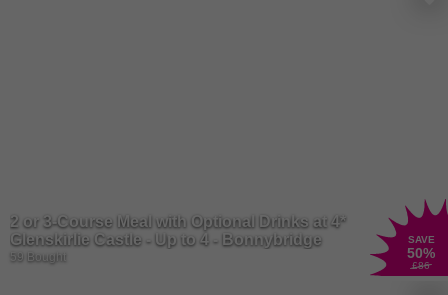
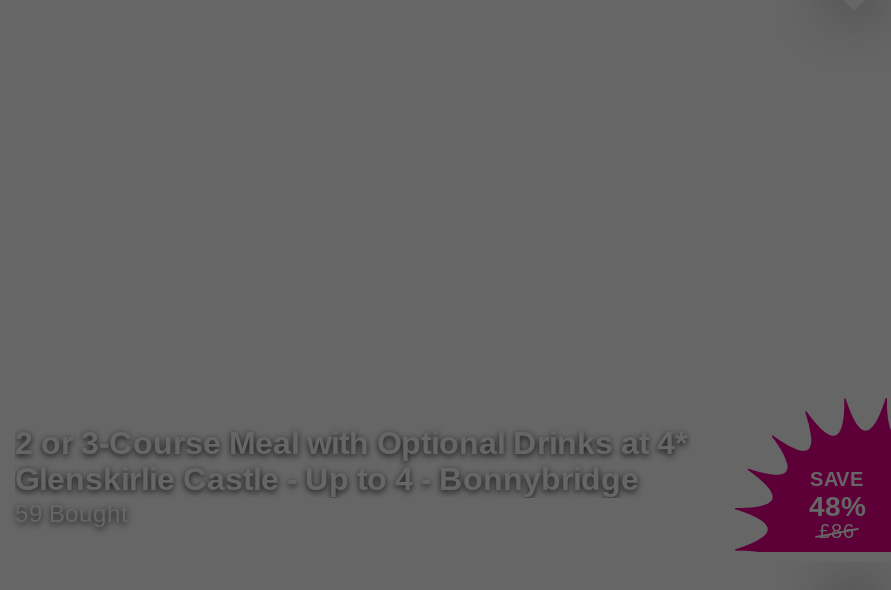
- 50%
+ 48%
